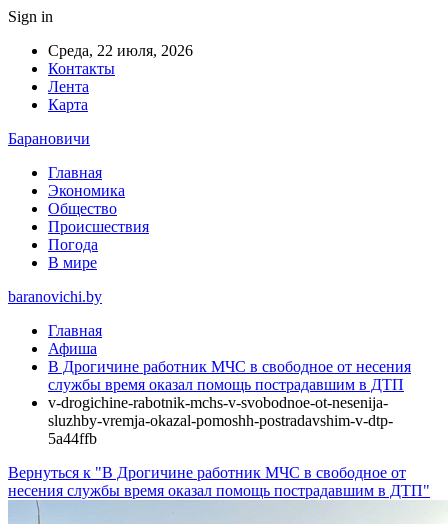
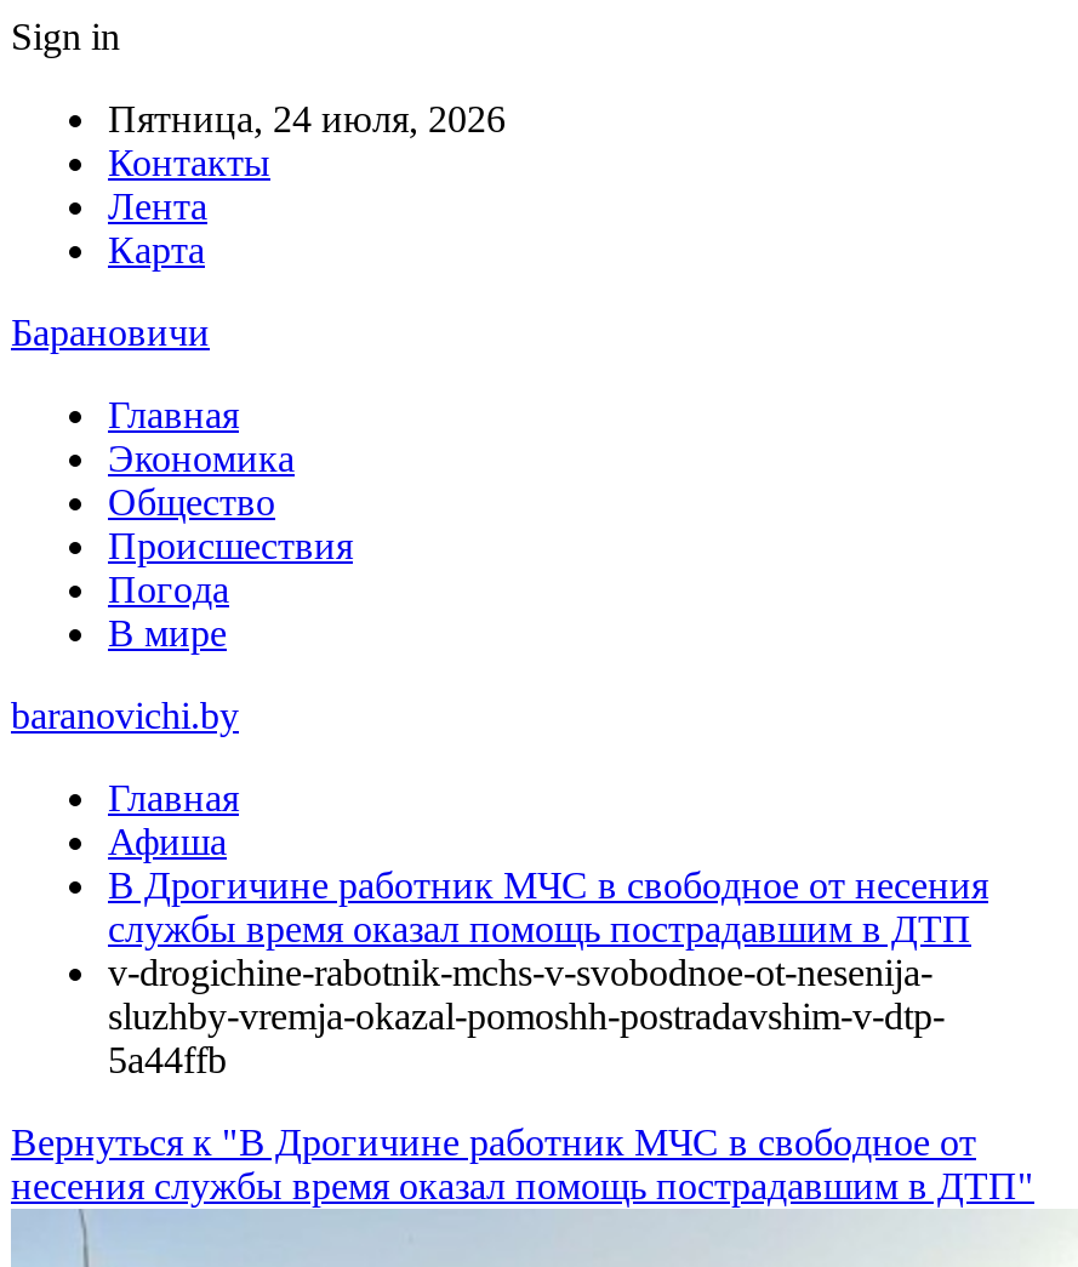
- Среда, 22 июля, 2026
+ Пятница, 24 июля, 2026
